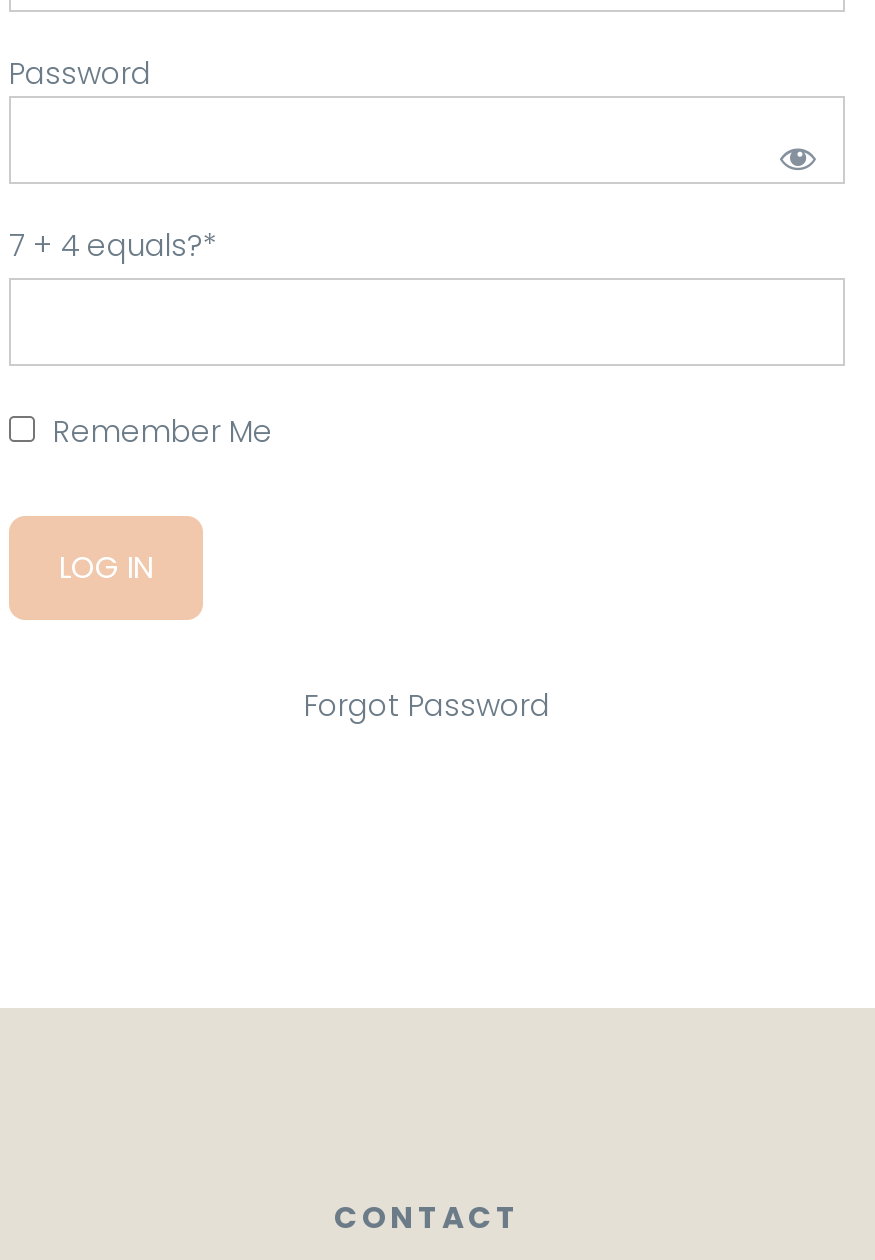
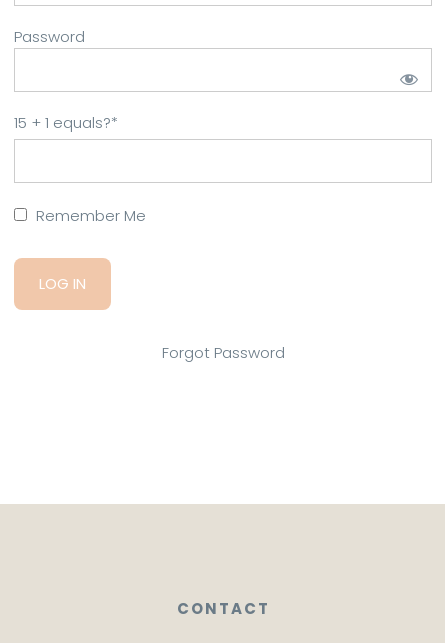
- 7 + 4 equals?*
+ 15 + 1 equals?*
